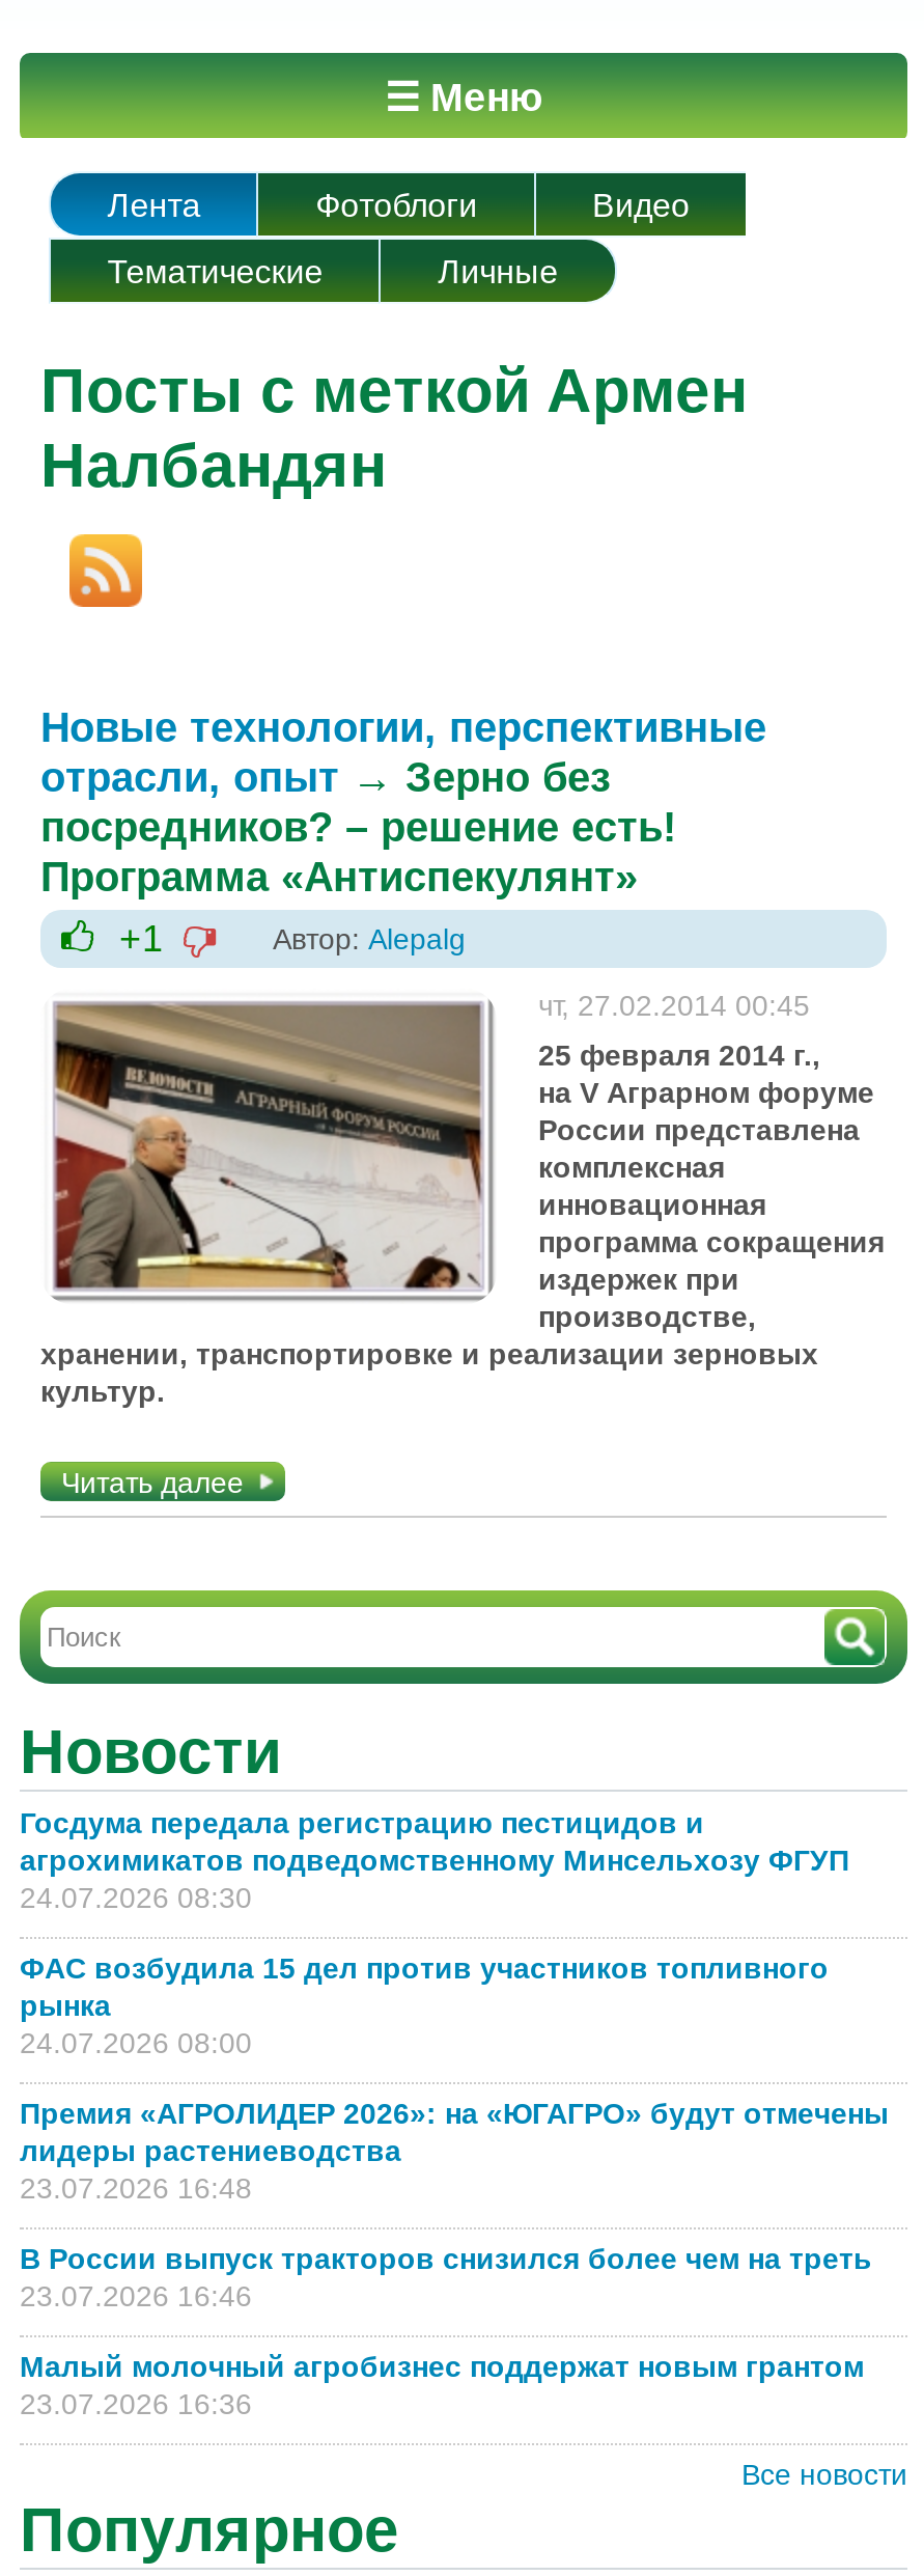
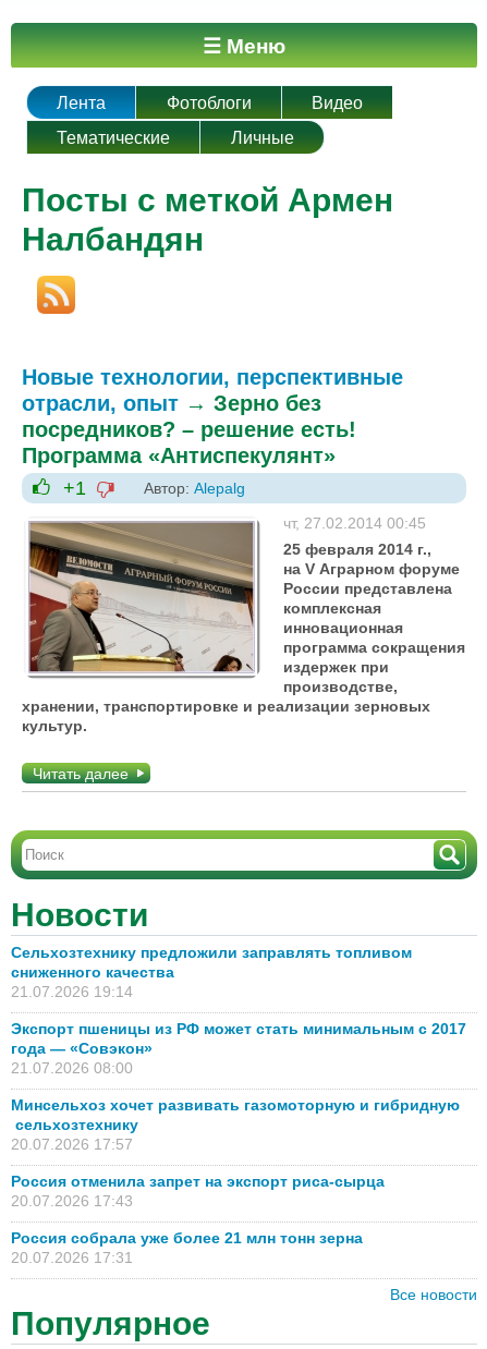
- Госдума передала регистрацию пестицидов и
- агрохимикатов подведомственному Минсельхозу ФГУП
- 24.07.2026 08:30
+ Сельхозтехнику предложили заправлять топливом
+ сниженного качества
+ 21.07.2026 19:14

- ФАС возбудила 15 дел против участников топливного
- рынка
- 24.07.2026 08:00
+ Экспорт пшеницы из РФ может стать минимальным с 2017
+ года — «Совэкон»
+ 21.07.2026 08:00

- Премия «АГРОЛИДЕР 2026»: на «ЮГАГРО» будут отмечены
- лидеры растениеводства
- 23.07.2026 16:48
+ Минсельхоз хочет развивать газомоторную и гибридную
+ сельхозтехнику
+ 20.07.2026 17:57

- В России выпуск тракторов снизился более чем на треть
- 23.07.2026 16:46
+ Россия отменила запрет на экспорт риса-сырца
+ 20.07.2026 17:43

- Малый молочный агробизнес поддержат новым грантом
- 23.07.2026 16:36
+ Россия собрала уже более 21 млн тонн зерна
+ 20.07.2026 17:31
